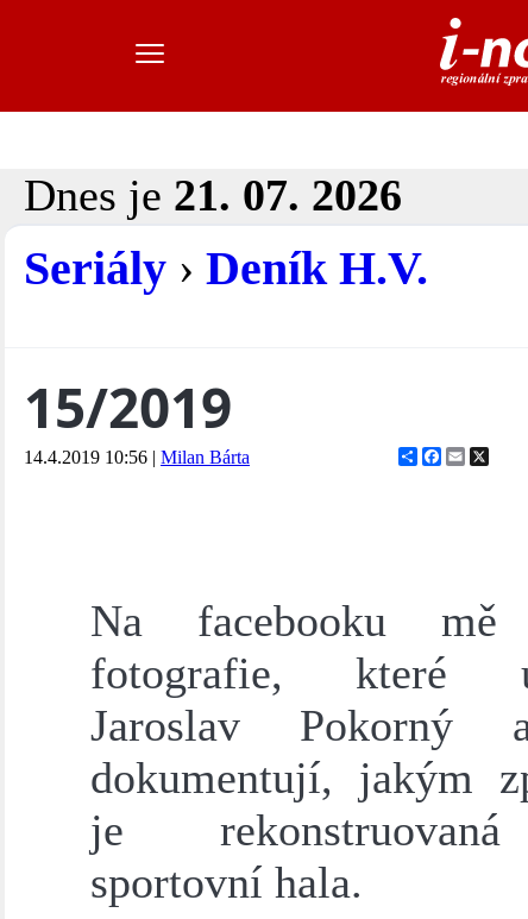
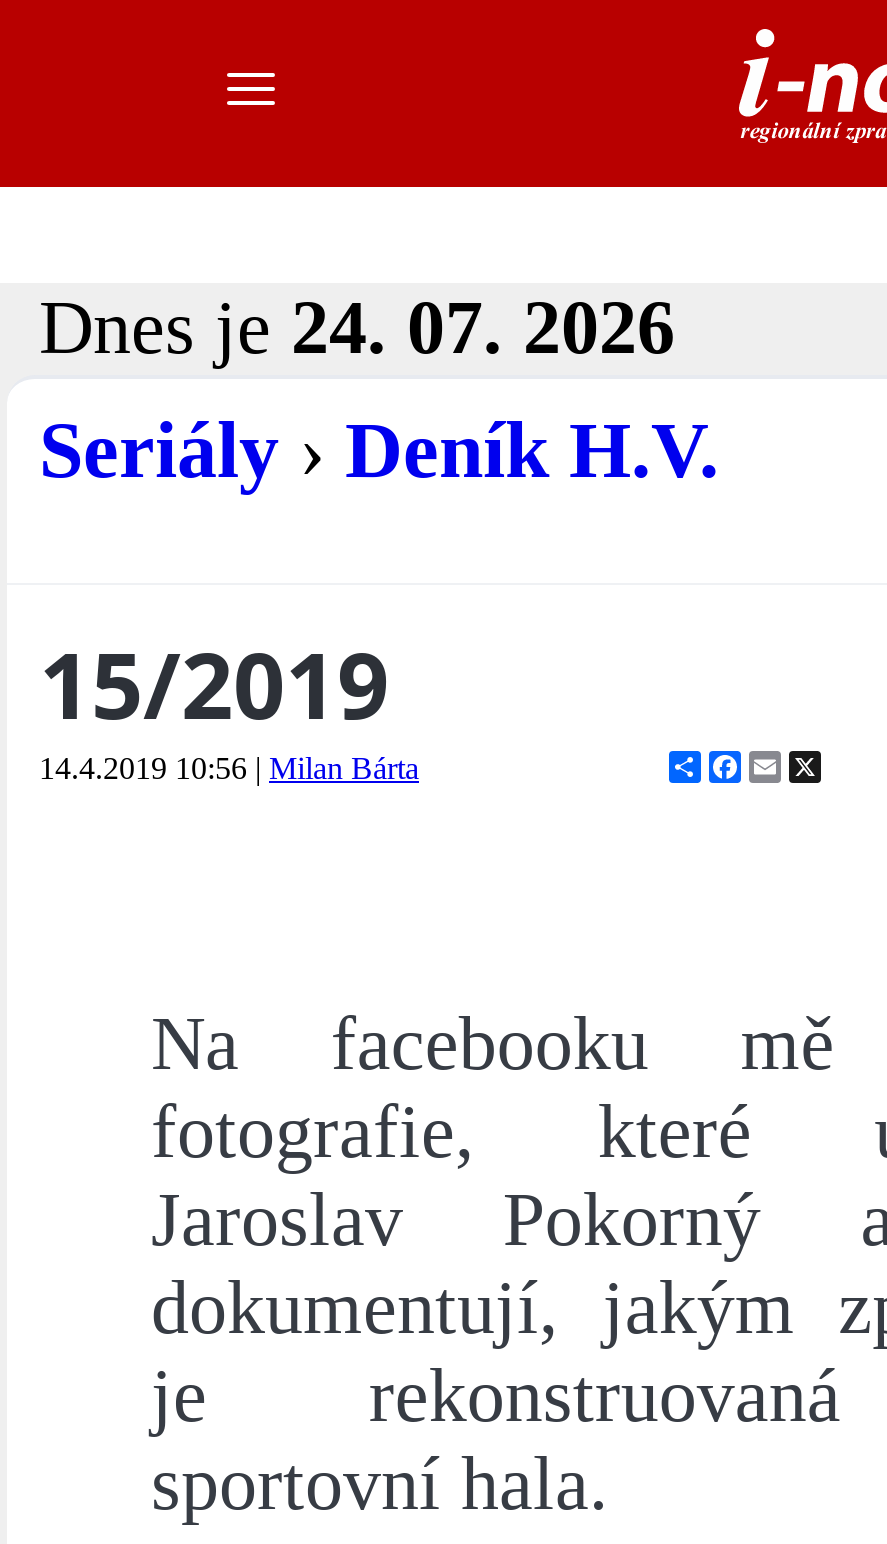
- Dnes je 21. 07. 2026
+ Dnes je 24. 07. 2026
